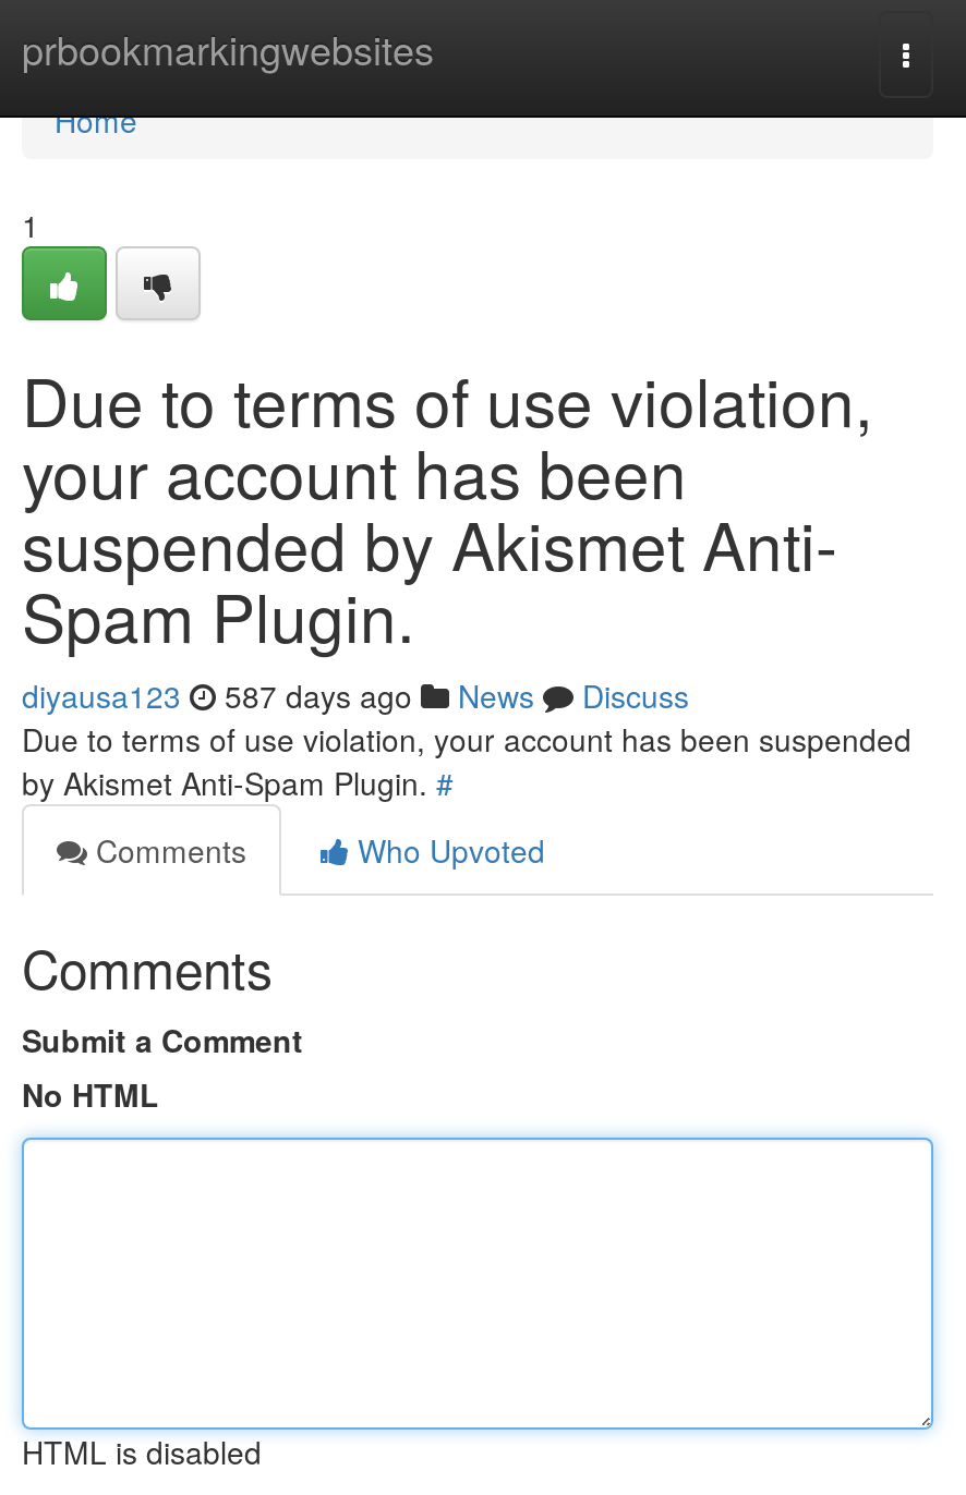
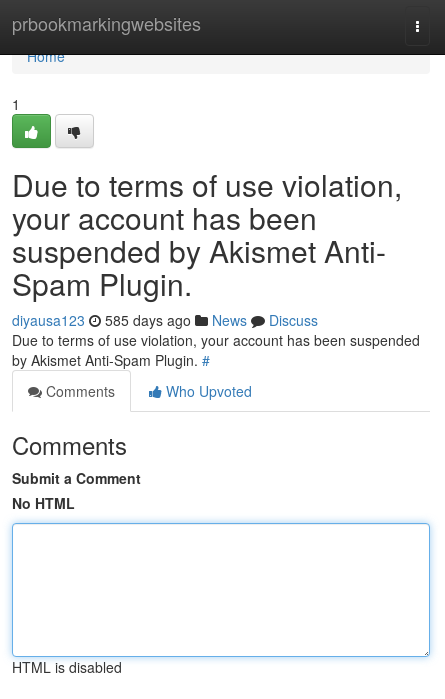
- diyausa123 587 days ago News Discuss
+ diyausa123 585 days ago News Discuss
